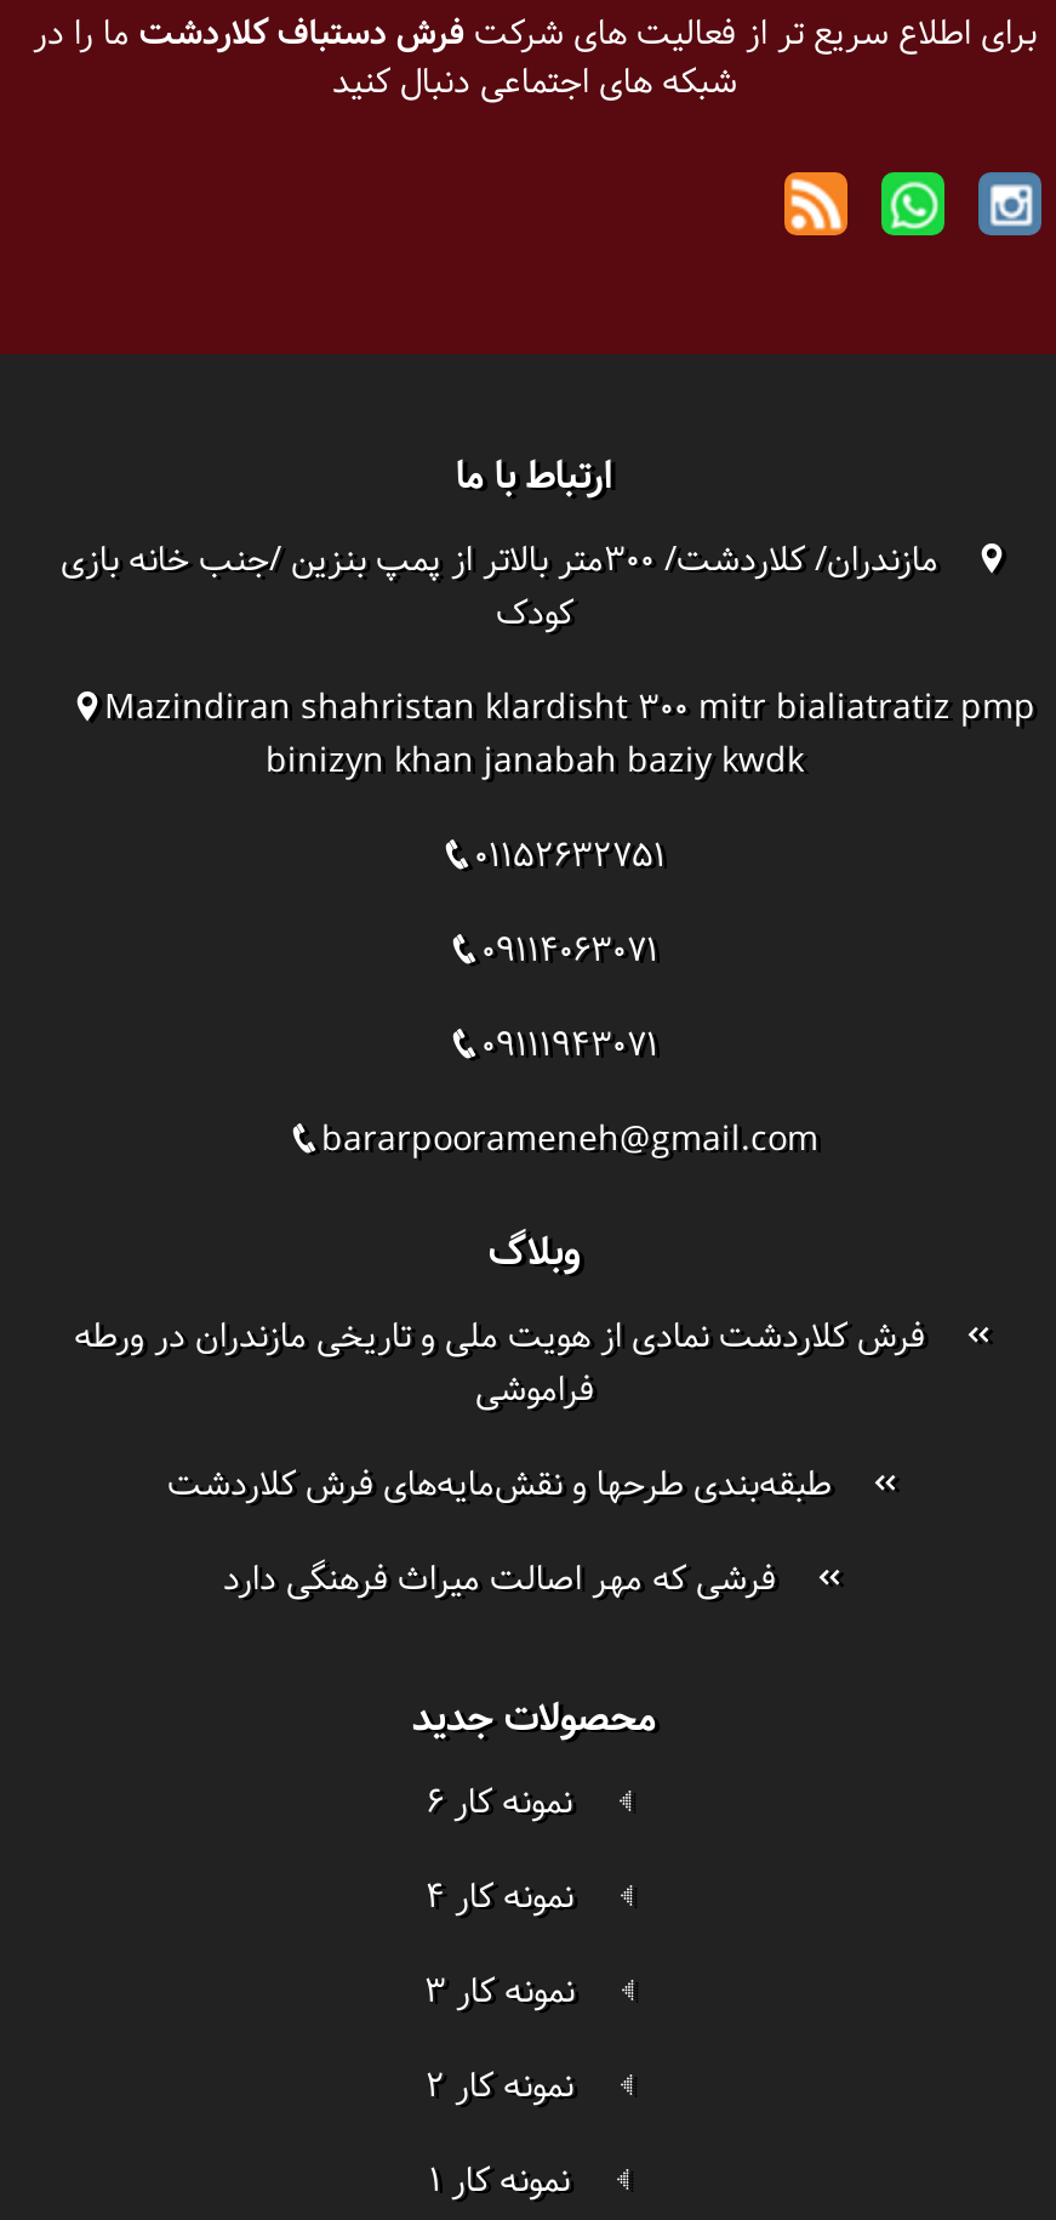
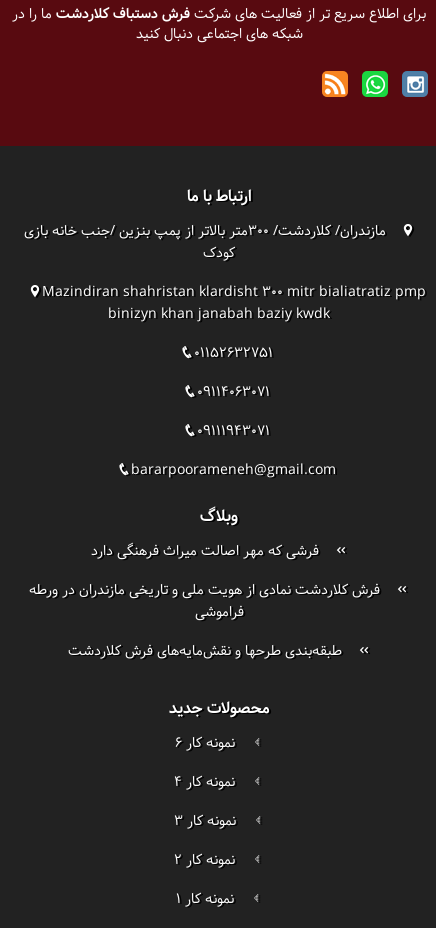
moved down: فرش کلاردشت نمادی از هویت ملی و تاریخی مازندران در ورطه | فراموشی | طبقه‌بندی طرحها و نقش‌مایه‌های فرش کلاردشت

moved up: فرشی که مهر اصالت میراث فرهنگی دارد
